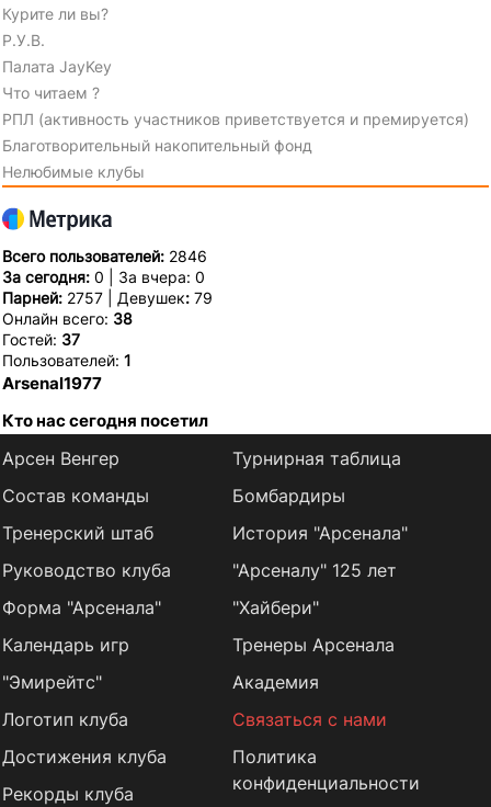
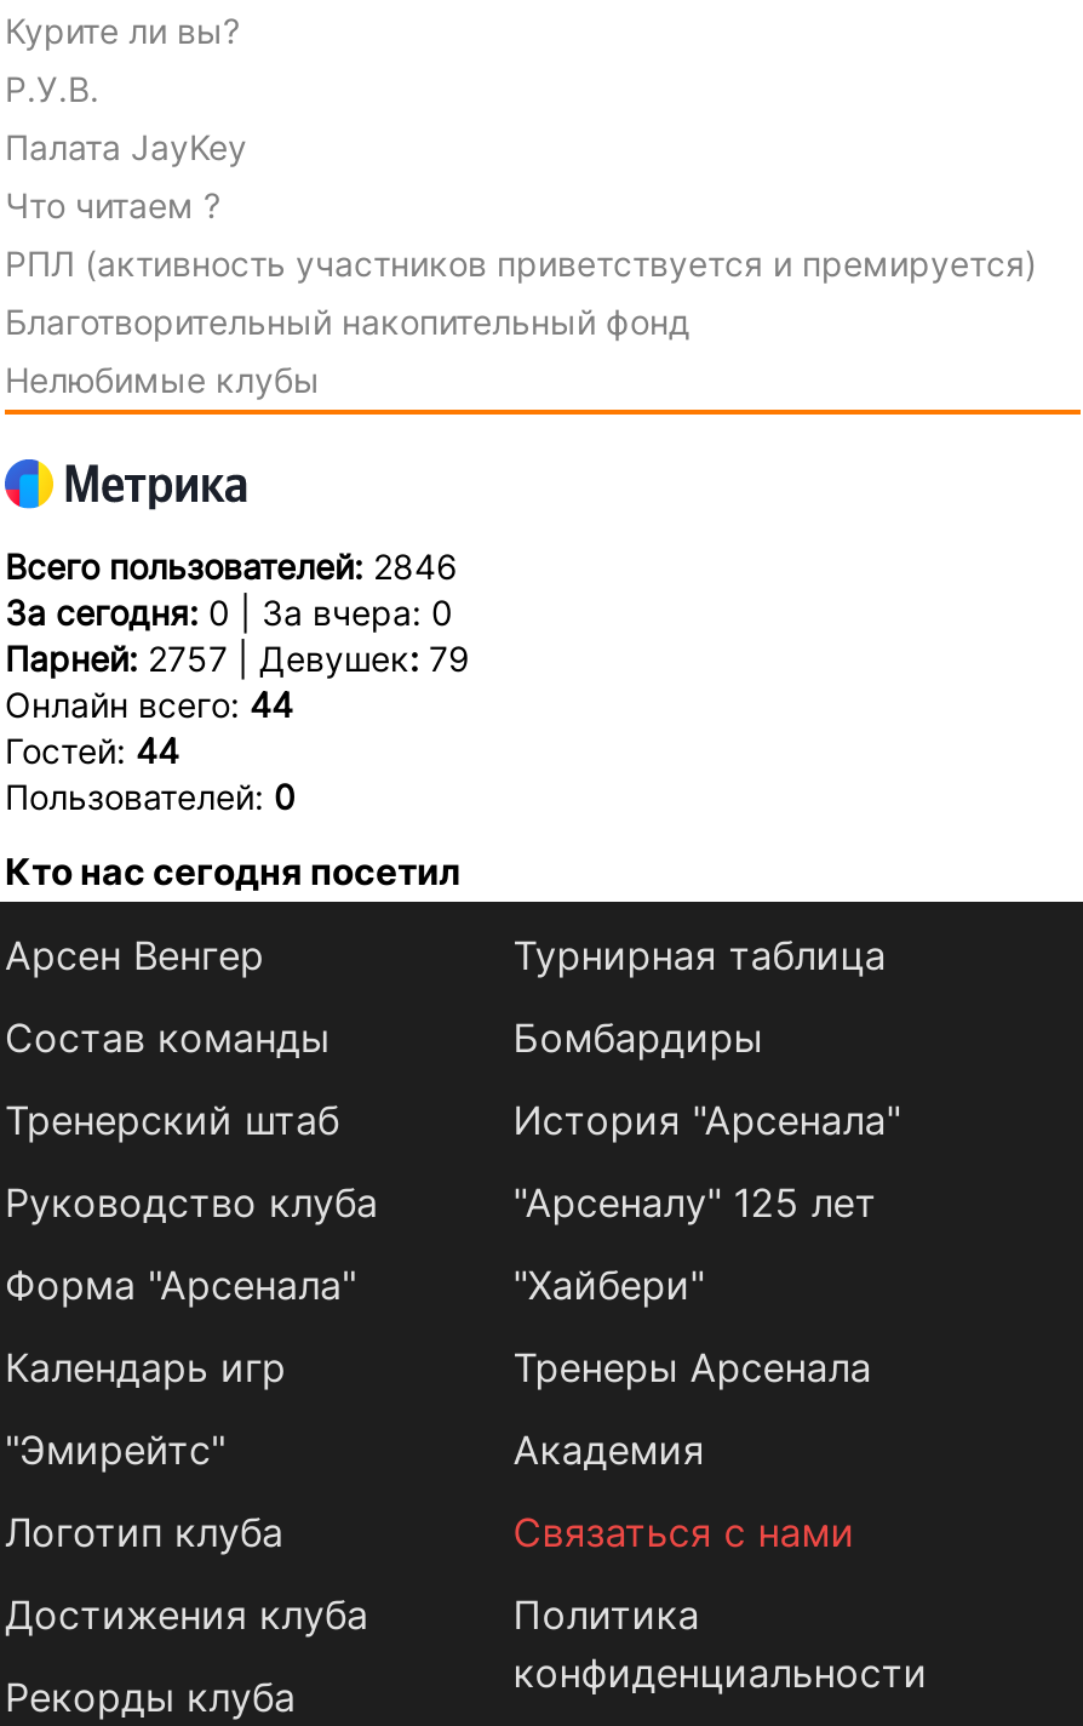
- Онлайн всего: 38
- Гостей: 37
- Пользователей: 1
- Arsenal1977
+ Онлайн всего: 44
+ Гостей: 44
+ Пользователей: 0
